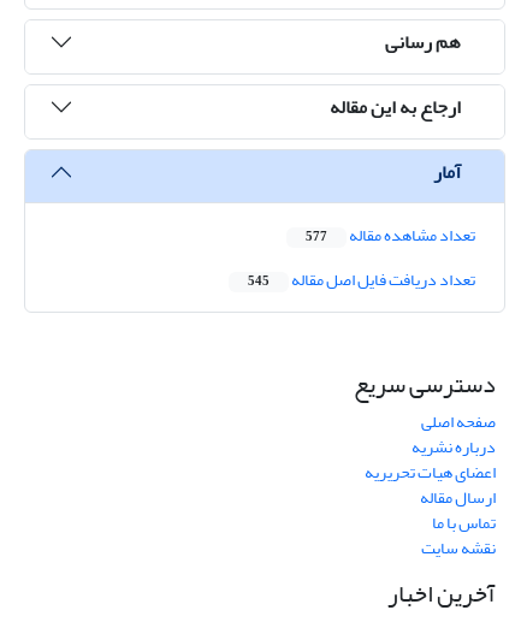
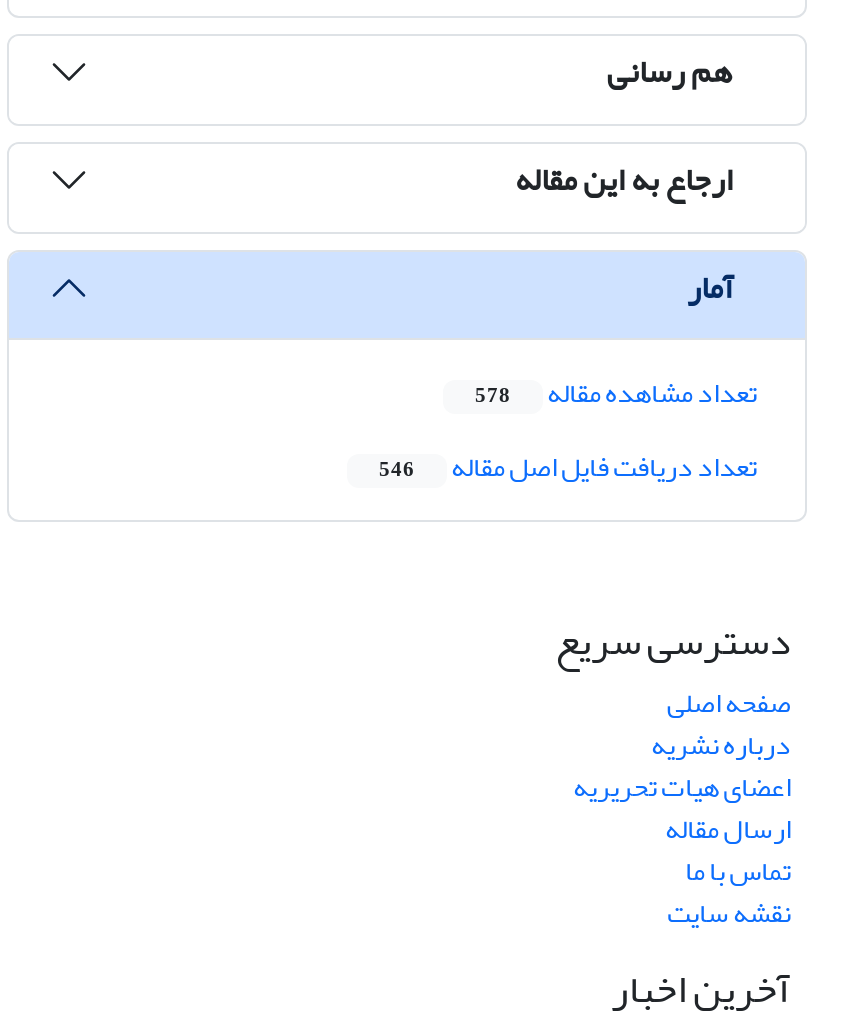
- تعداد مشاهده مقاله 577
+ تعداد مشاهده مقاله 578

- تعداد دریافت فایل اصل مقاله 545
+ تعداد دریافت فایل اصل مقاله 546
